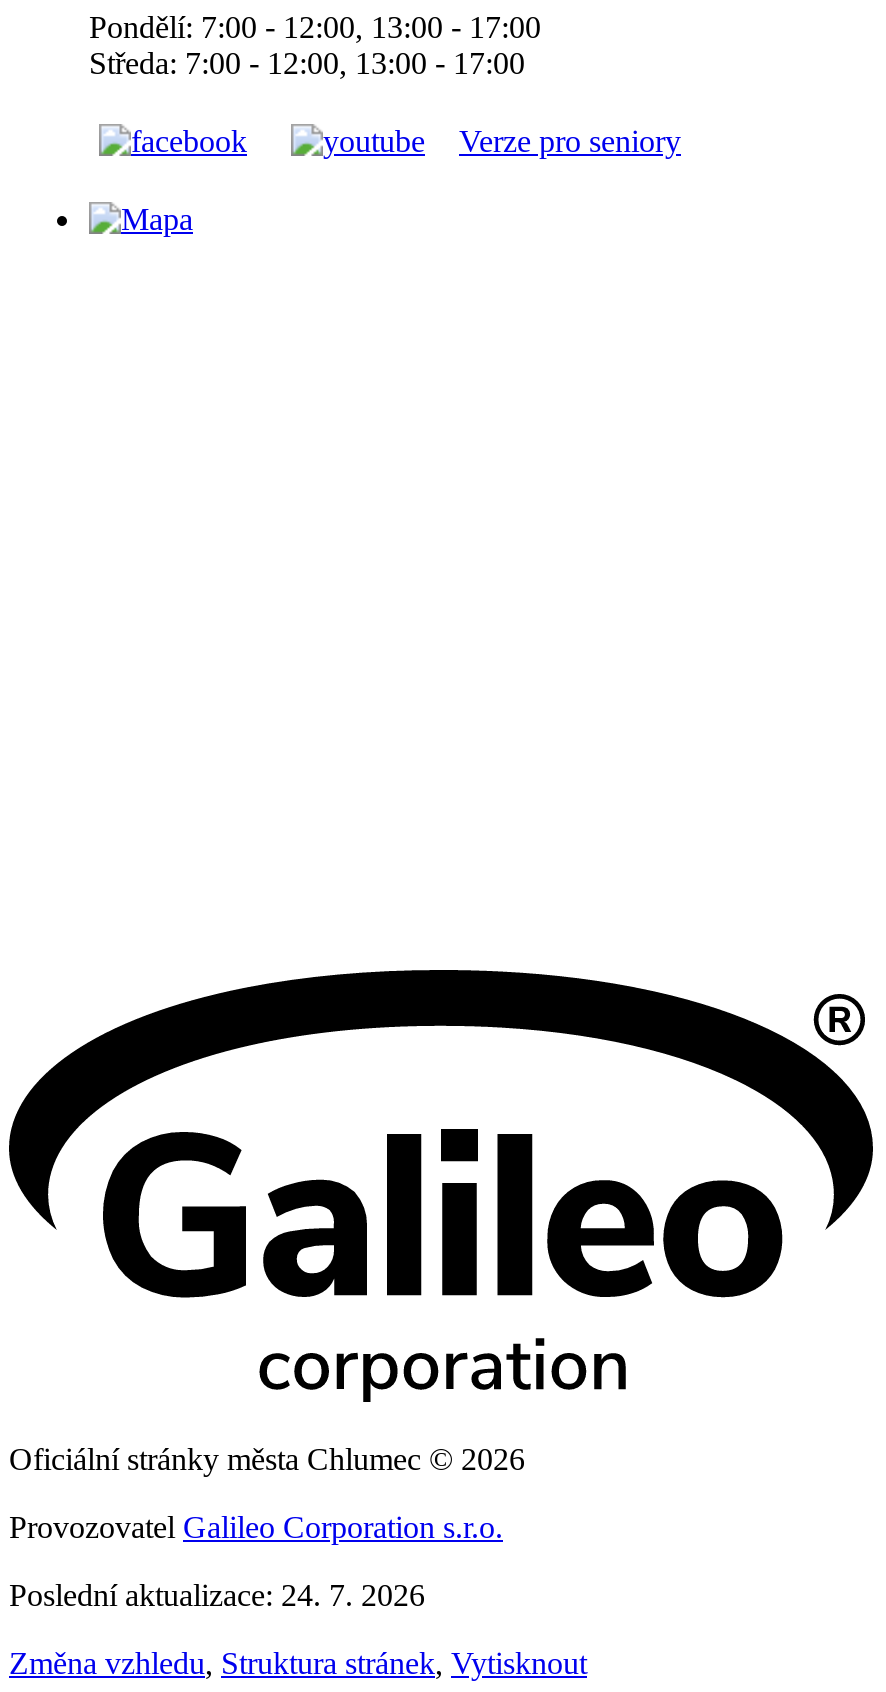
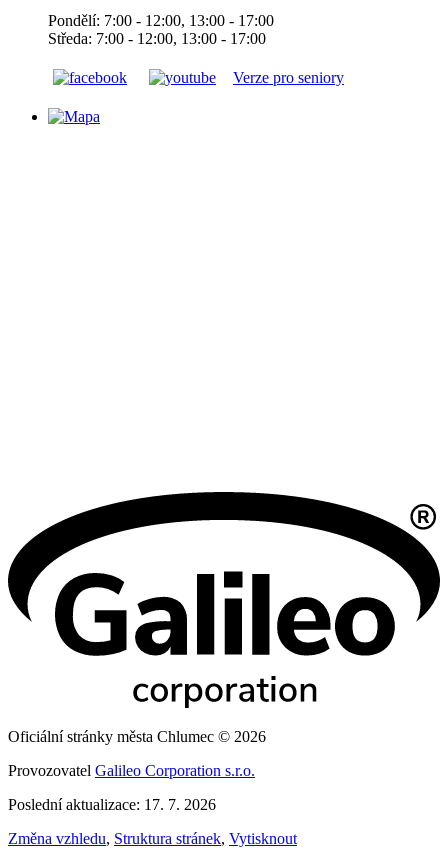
- Poslední aktualizace: 24. 7. 2026
+ Poslední aktualizace: 17. 7. 2026
